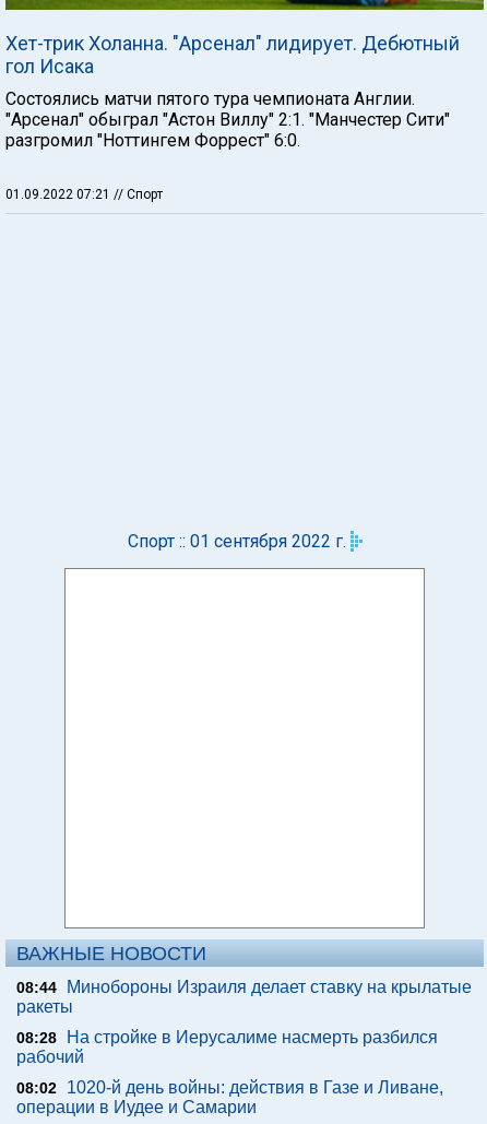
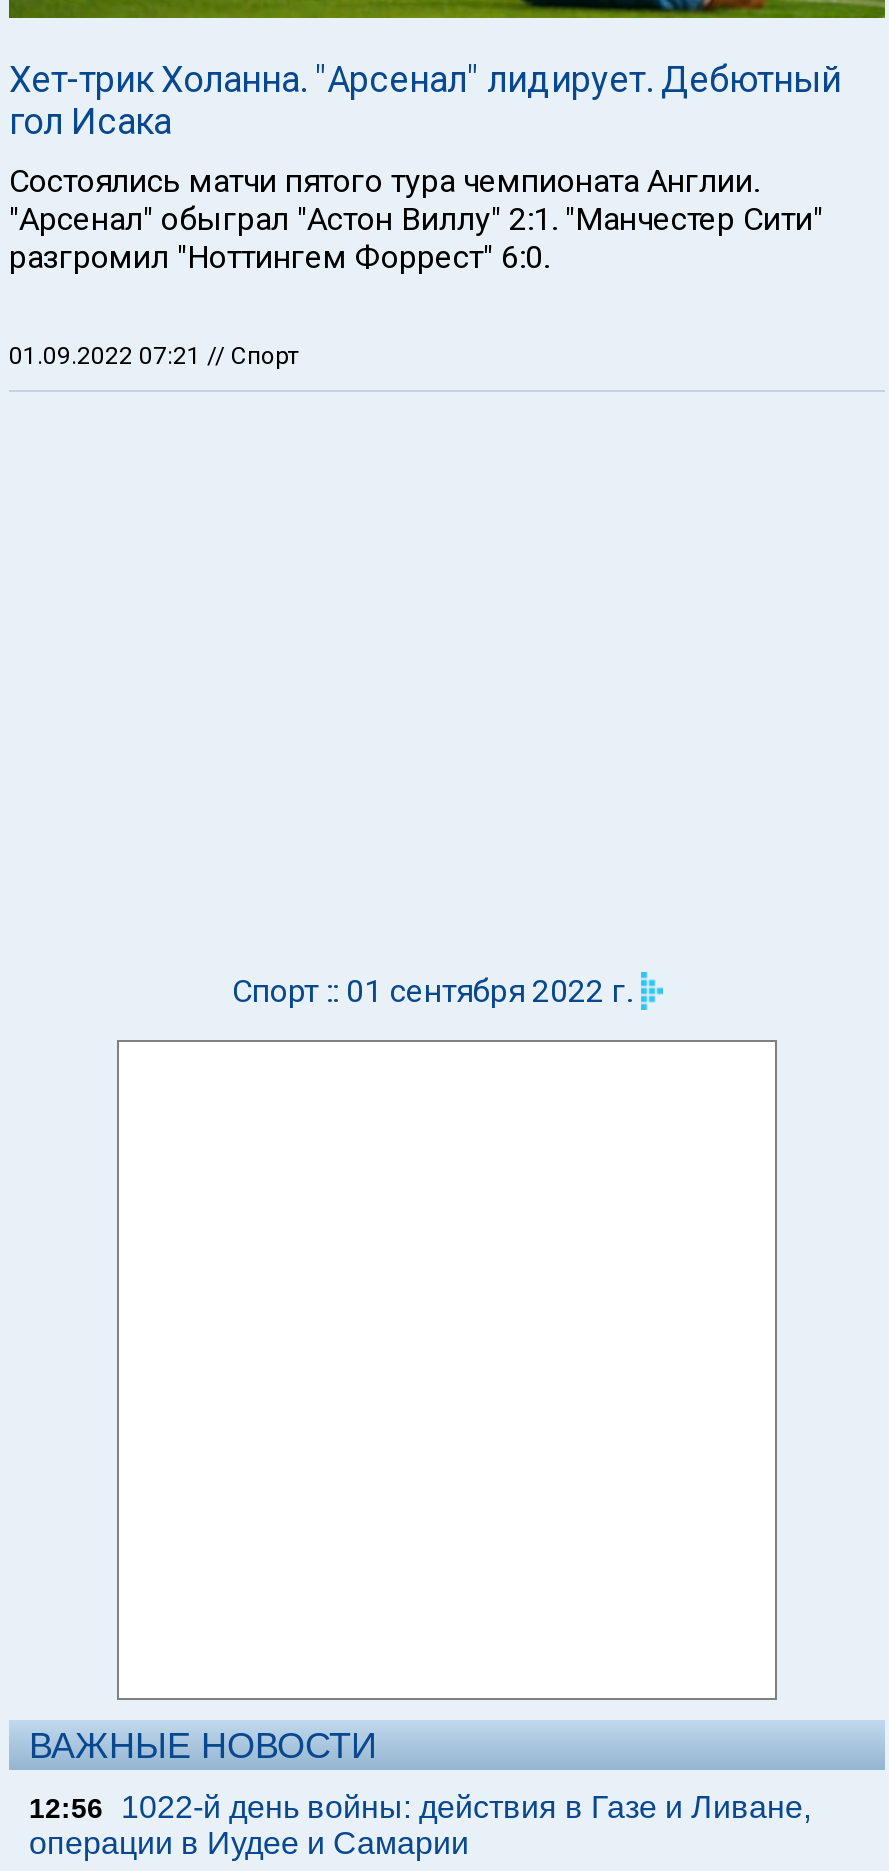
- 08:44 Минобороны Израиля делает ставку на крылатые
- ракеты
- 08:28 На стройке в Иерусалиме насмерть разбился
- рабочий
- 08:02 1020-й день войны: действия в Газе и Ливане,
+ 12:56 1022-й день войны: действия в Газе и Ливане,
